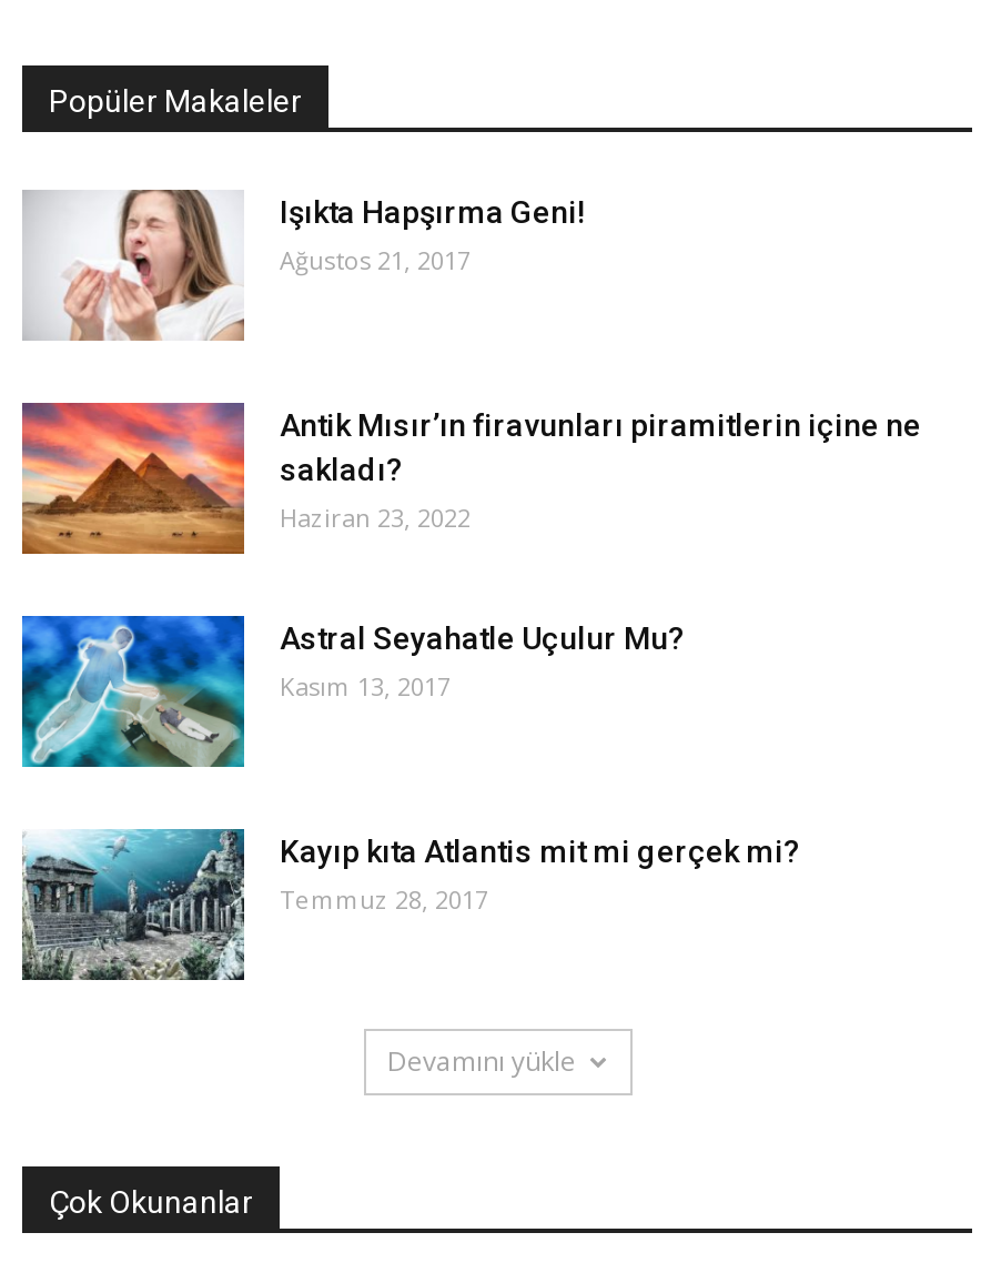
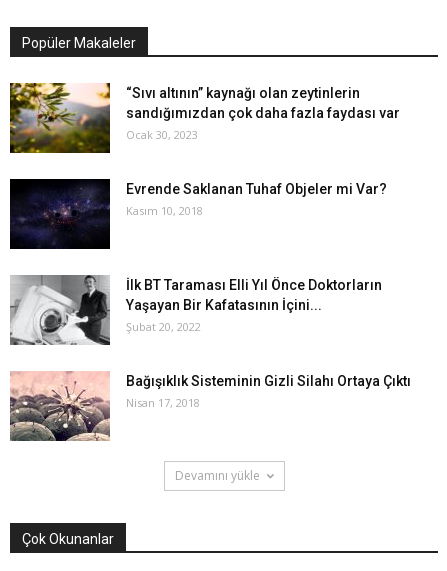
- [image]
- Işıkta Hapşırma Geni!
- Ağustos 21, 2017
+ [image]
+ “Sıvı altının” kaynağı olan zeytinlerin
+ sandığımızdan çok daha fazla faydası var
+ Ocak 30, 2023

- [image]
- Antik Mısır’ın firavunları piramitlerin içine ne
- sakladı?
- Haziran 23, 2022
+ [image]
+ Evrende Saklanan Tuhaf Objeler mi Var?
+ Kasım 10, 2018

- [image]
- Astral Seyahatle Uçulur Mu?
- Kasım 13, 2017
+ [image]
+ İlk BT Taraması Elli Yıl Önce Doktorların
+ Yaşayan Bir Kafatasının İçini...
+ Şubat 20, 2022

- [image]
- Kayıp kıta Atlantis mit mi gerçek mi?
- Temmuz 28, 2017
+ [image]
+ Bağışıklık Sisteminin Gizli Silahı Ortaya Çıktı
+ Nisan 17, 2018
